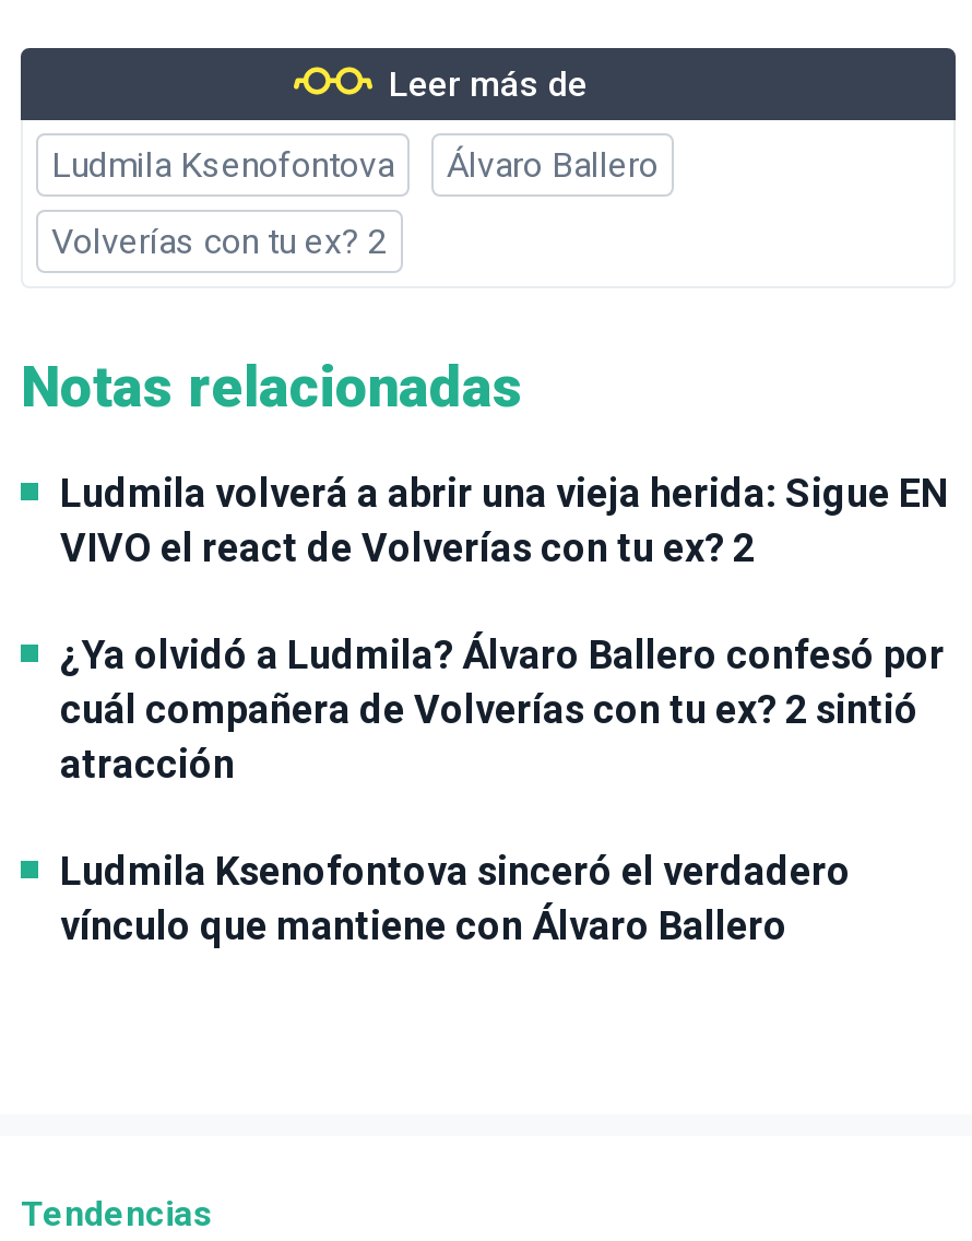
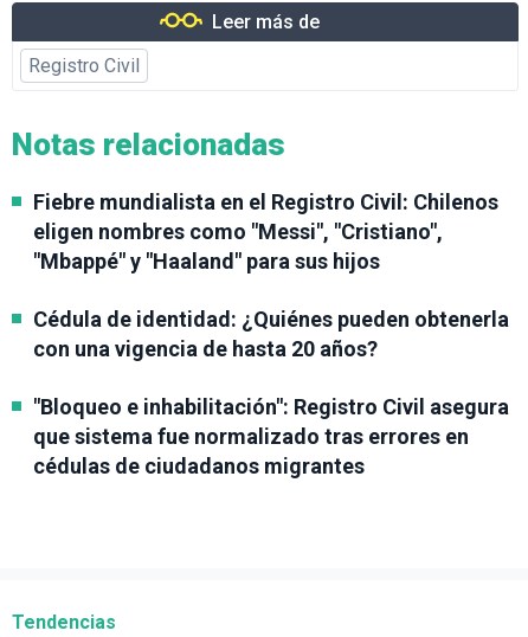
- Ludmila Ksenofontova
- Álvaro Ballero
- Volverías con tu ex? 2
+ Registro Civil

moved up: Notas relacionadas

- Ludmila volverá a abrir una vieja herida: Sigue EN
- VIVO el react de Volverías con tu ex? 2
+ Fiebre mundialista en el Registro Civil: Chilenos
+ eligen nombres como "Messi", "Cristiano",
+ "Mbappé" y "Haaland" para sus hijos

- ¿Ya olvidó a Ludmila? Álvaro Ballero confesó por
- cuál compañera de Volverías con tu ex? 2 sintió
- atracción
+ Cédula de identidad: ¿Quiénes pueden obtenerla
+ con una vigencia de hasta 20 años?

- Ludmila Ksenofontova sinceró el verdadero
- vínculo que mantiene con Álvaro Ballero
+ "Bloqueo e inhabilitación": Registro Civil asegura
+ que sistema fue normalizado tras errores en
+ cédulas de ciudadanos migrantes
